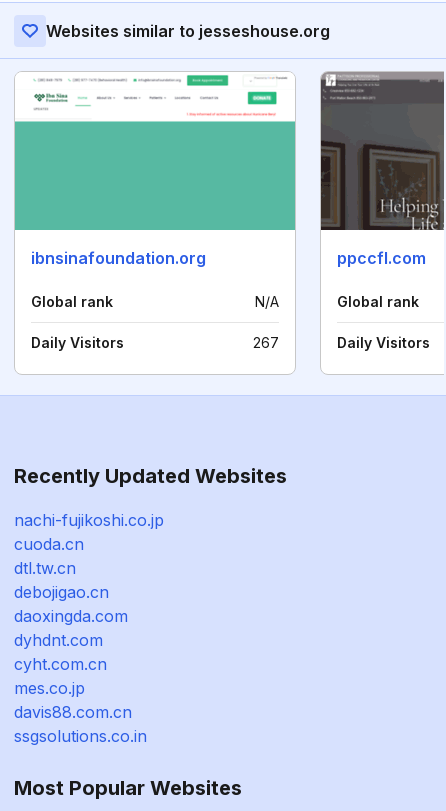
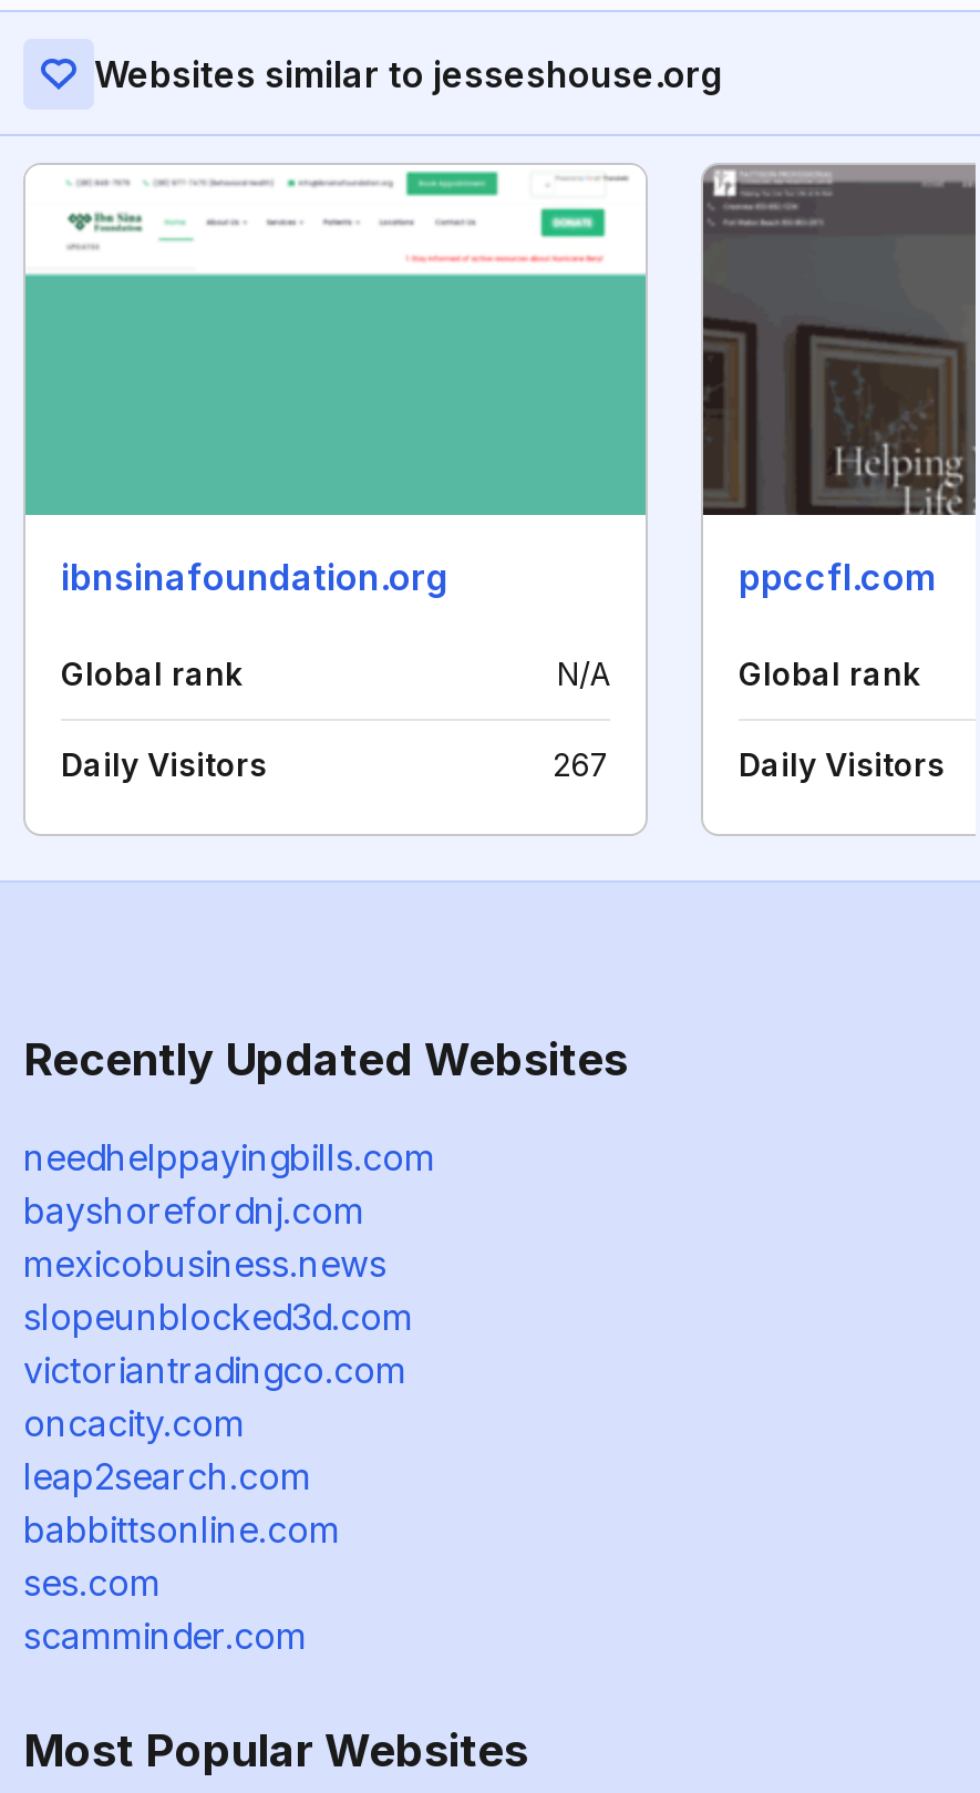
- nachi-fujikoshi.co.jp
- cuoda.cn
- dtl.tw.cn
- debojigao.cn
- daoxingda.com
- dyhdnt.com
- cyht.com.cn
- mes.co.jp
- davis88.com.cn
- ssgsolutions.co.in
+ needhelppayingbills.com
+ bayshorefordnj.com
+ mexicobusiness.news
+ slopeunblocked3d.com
+ victoriantradingco.com
+ oncacity.com
+ leap2search.com
+ babbittsonline.com
+ ses.com
+ scamminder.com
